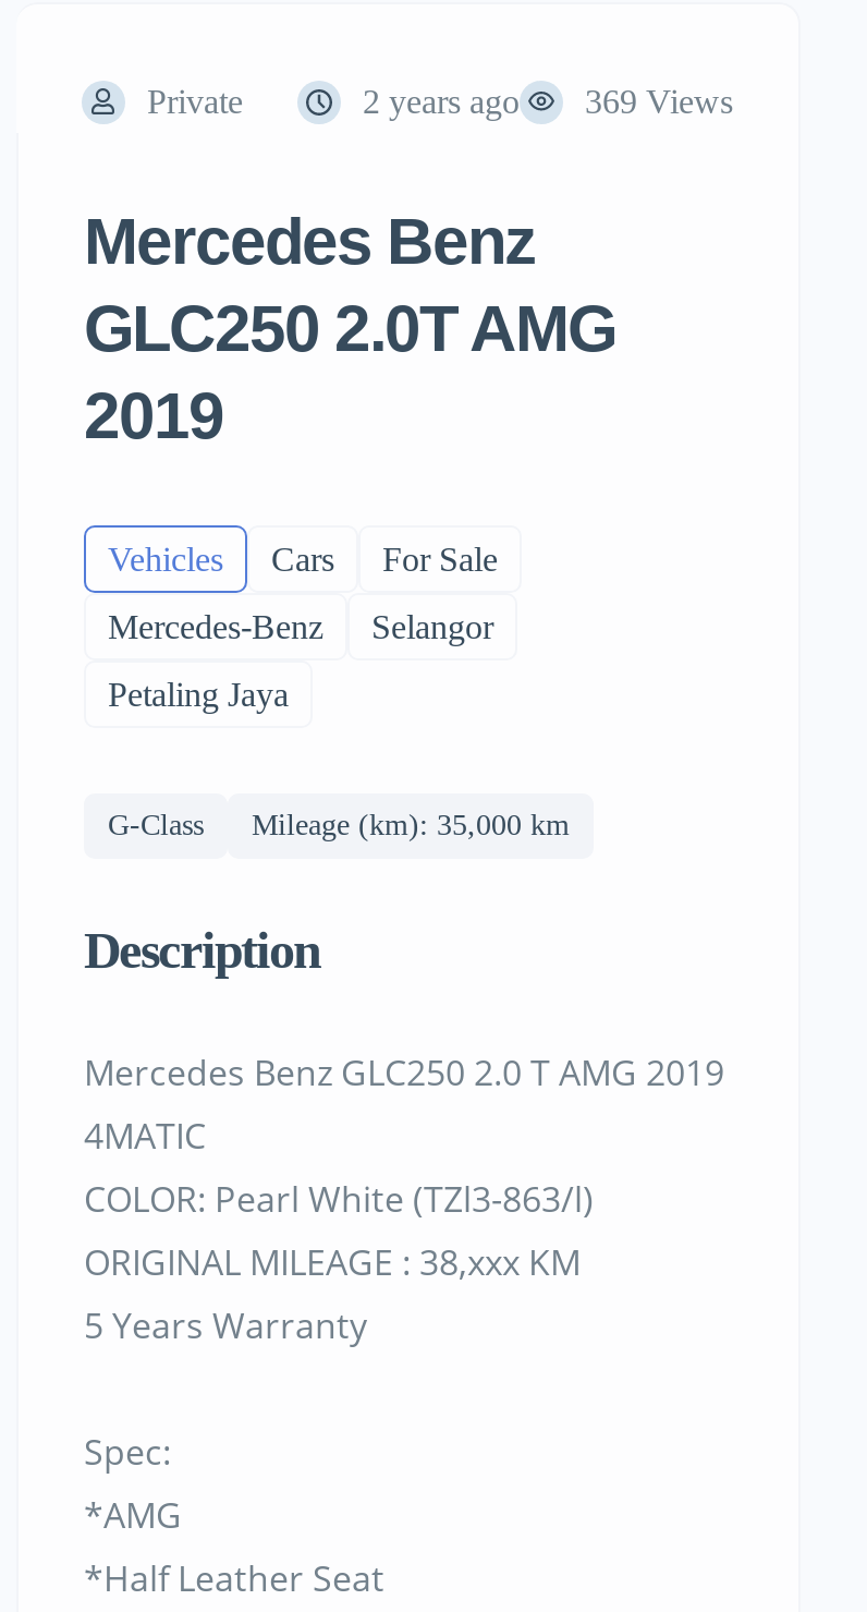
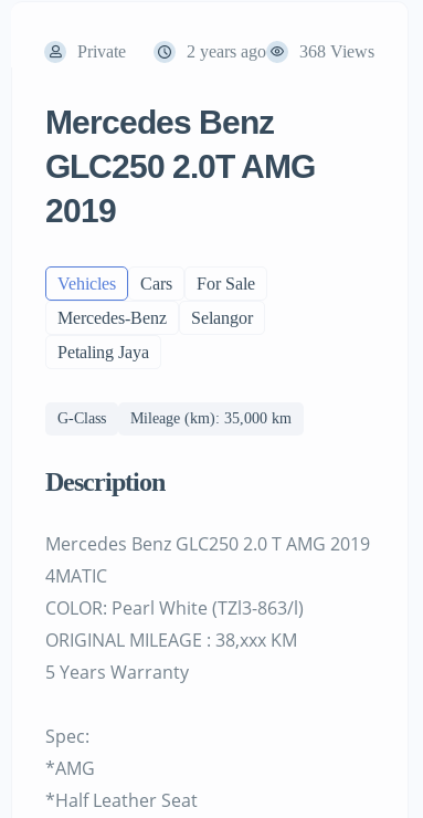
- 2 years ago 369 Views
+ 2 years ago 368 Views
